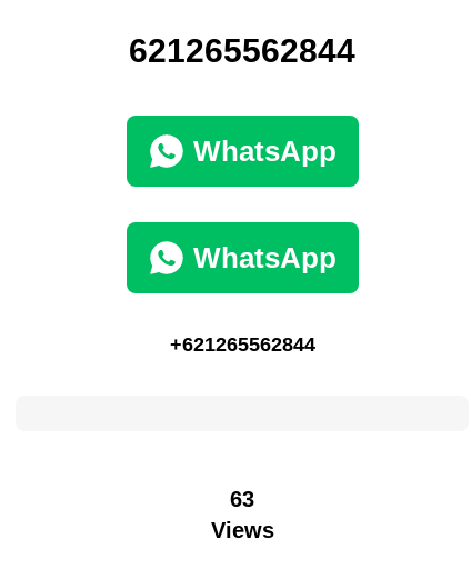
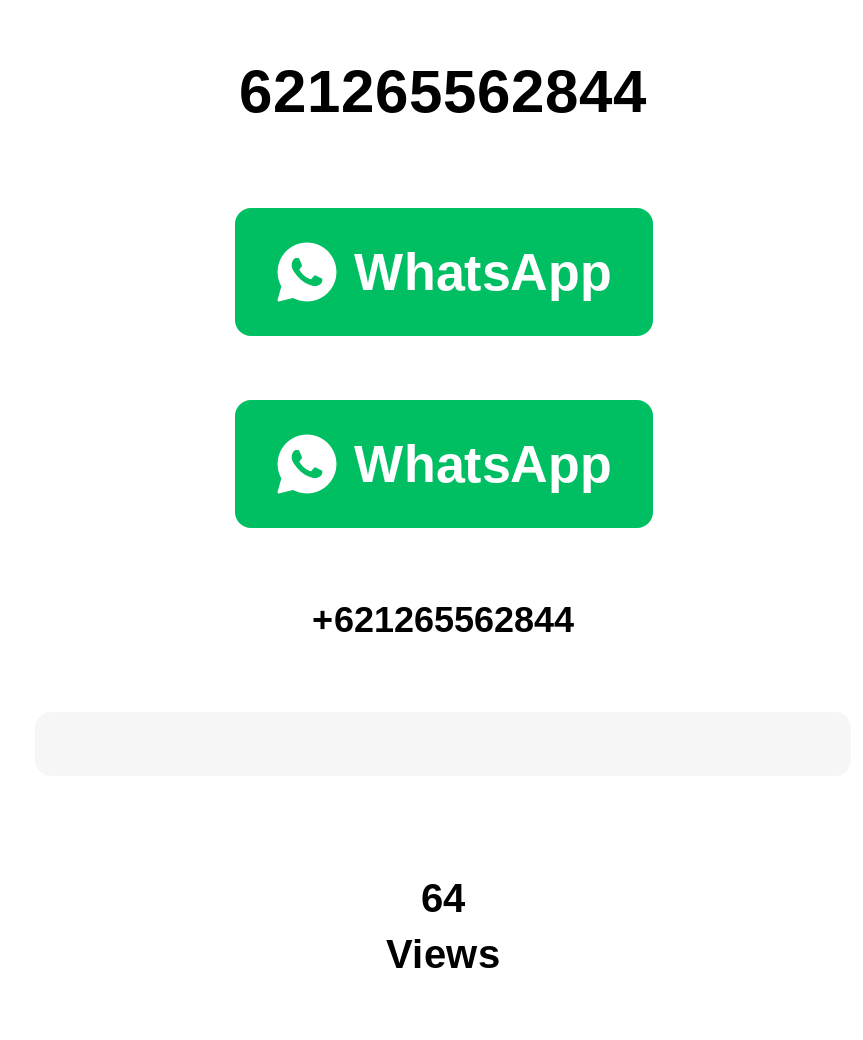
- 63
+ 64
